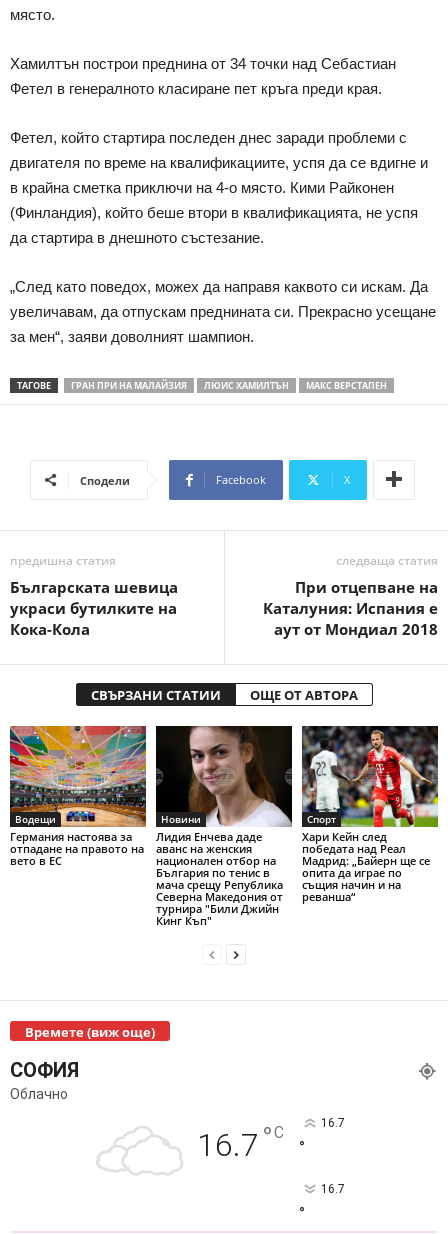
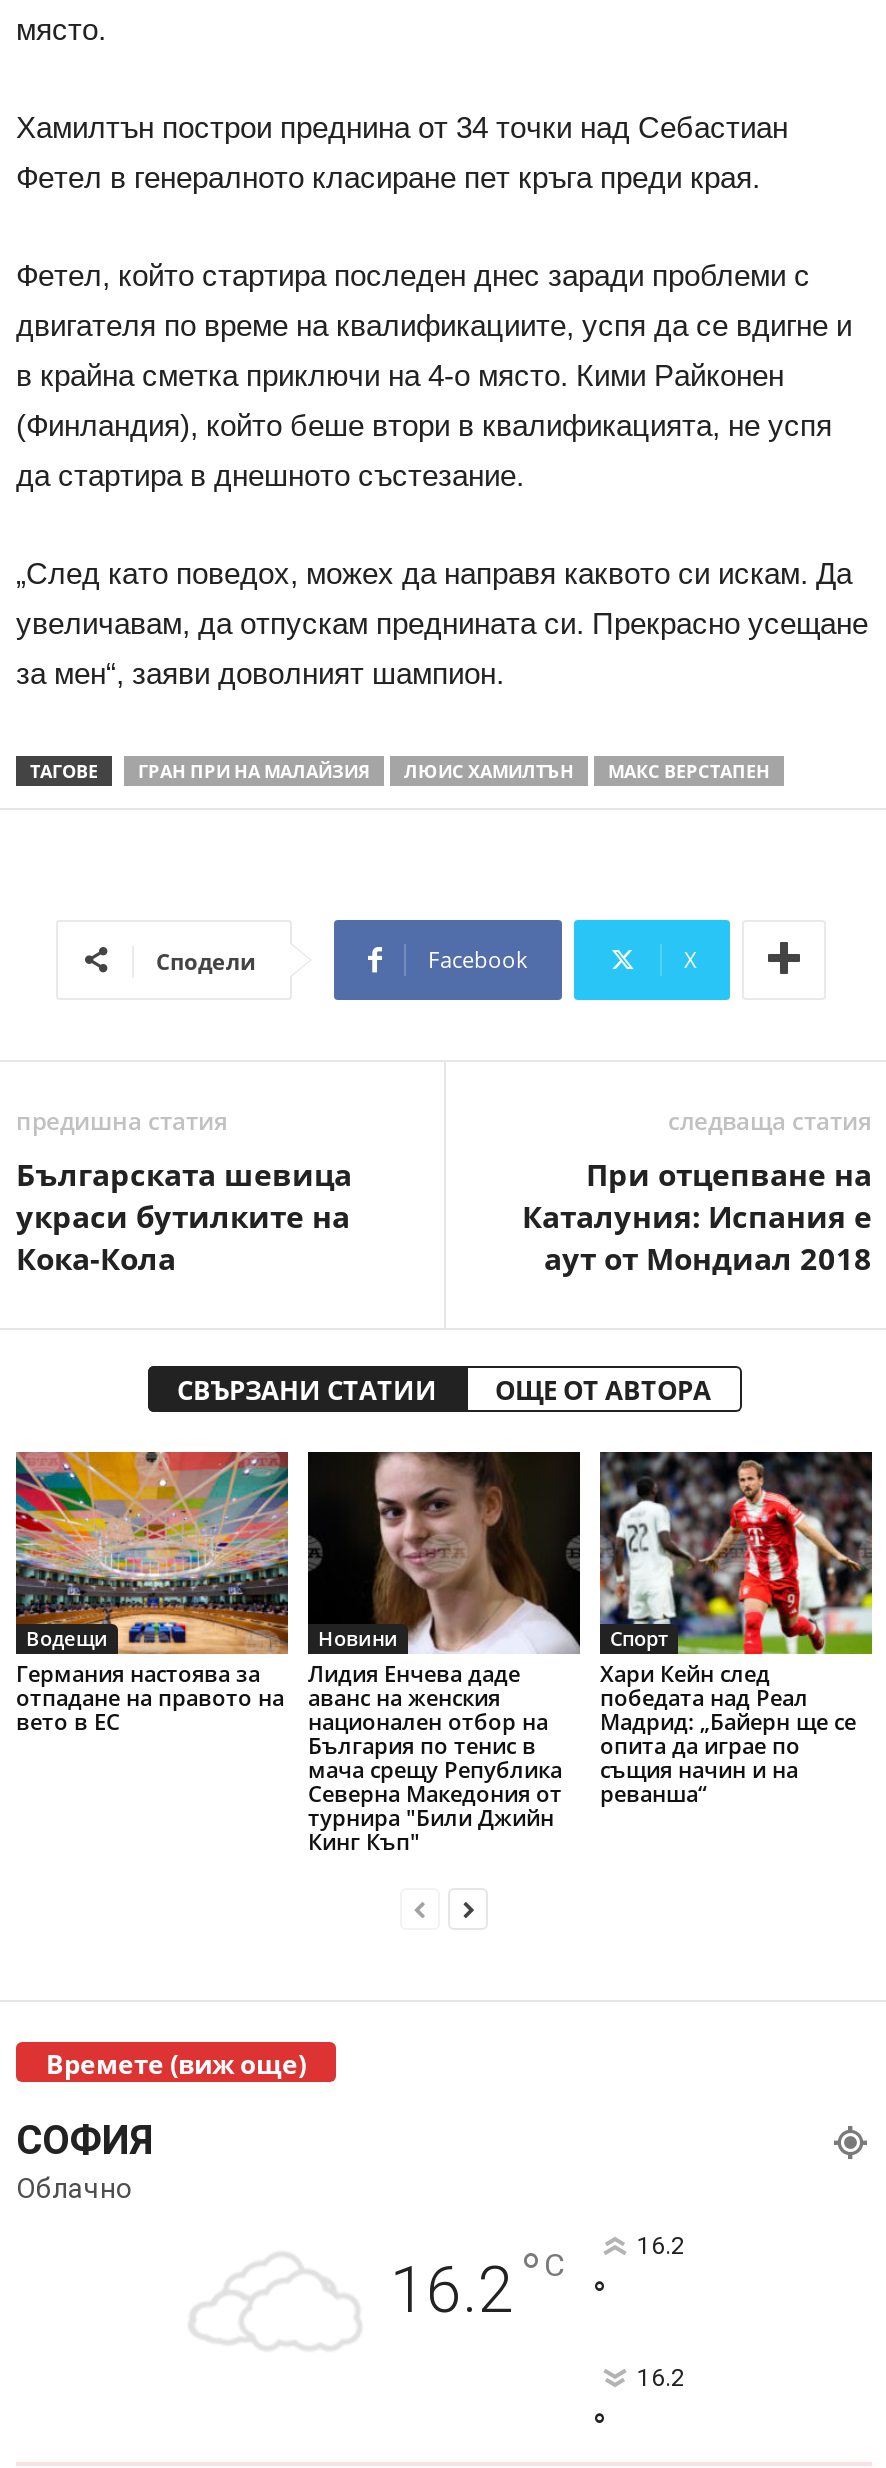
- 16.7 ° C
+ 16.2 ° C

- 16.7
+ 16.2

- 16.7
+ 16.2
